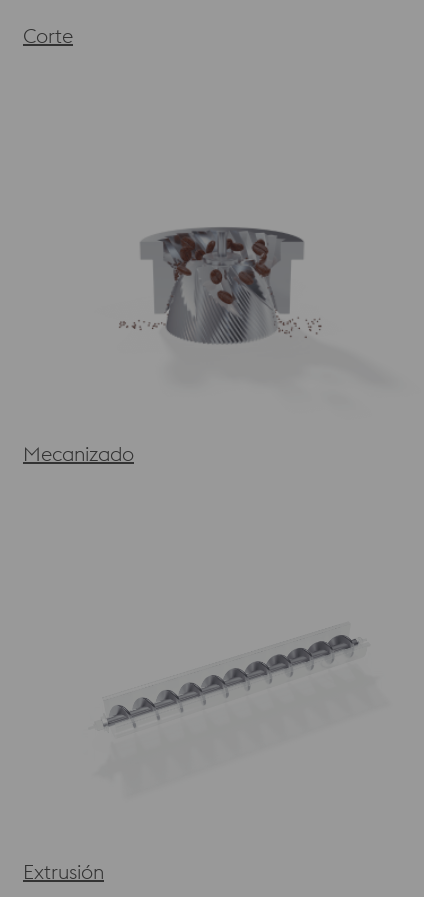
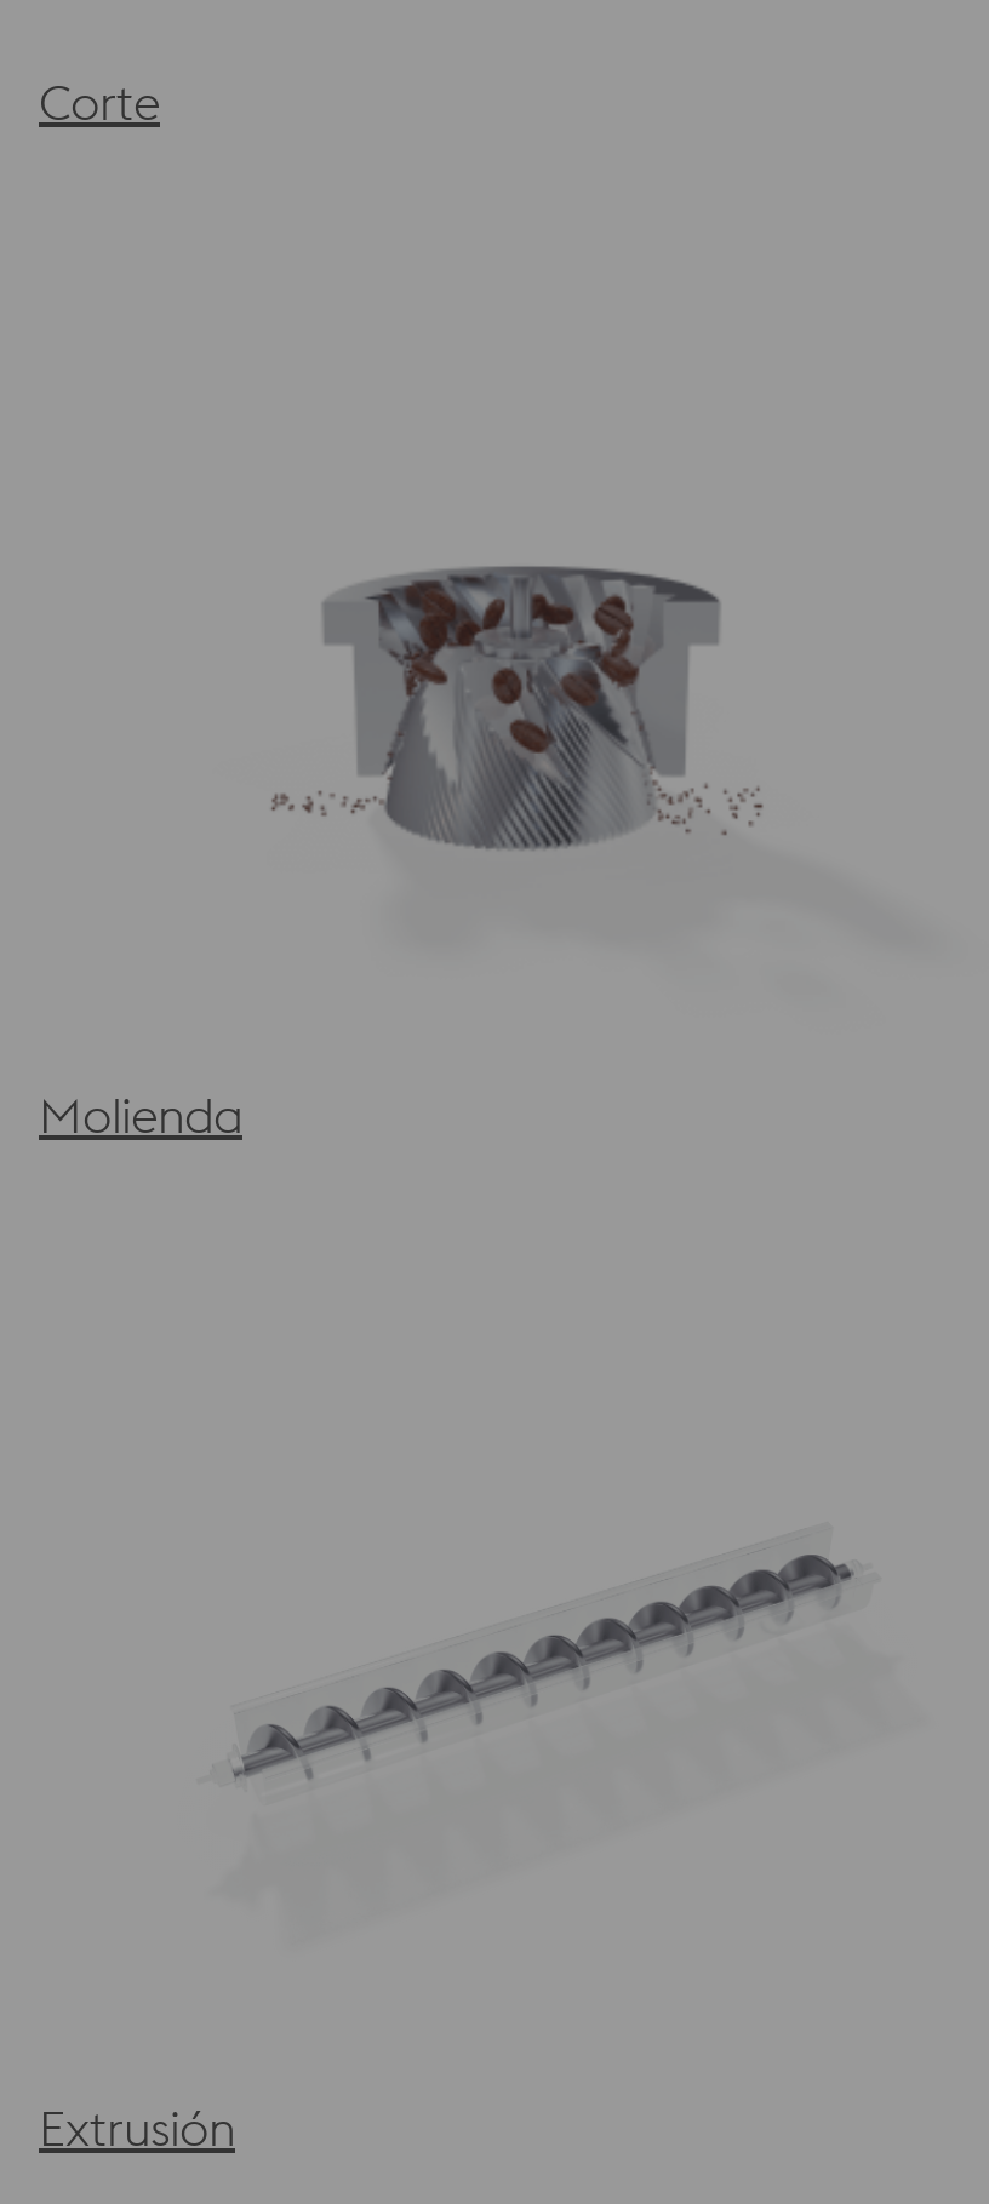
- Mecanizado
+ Molienda
